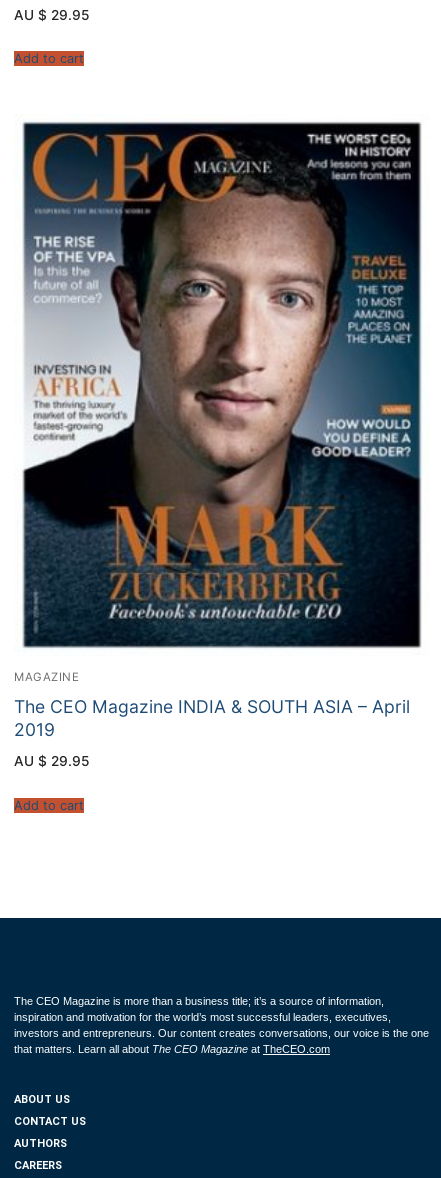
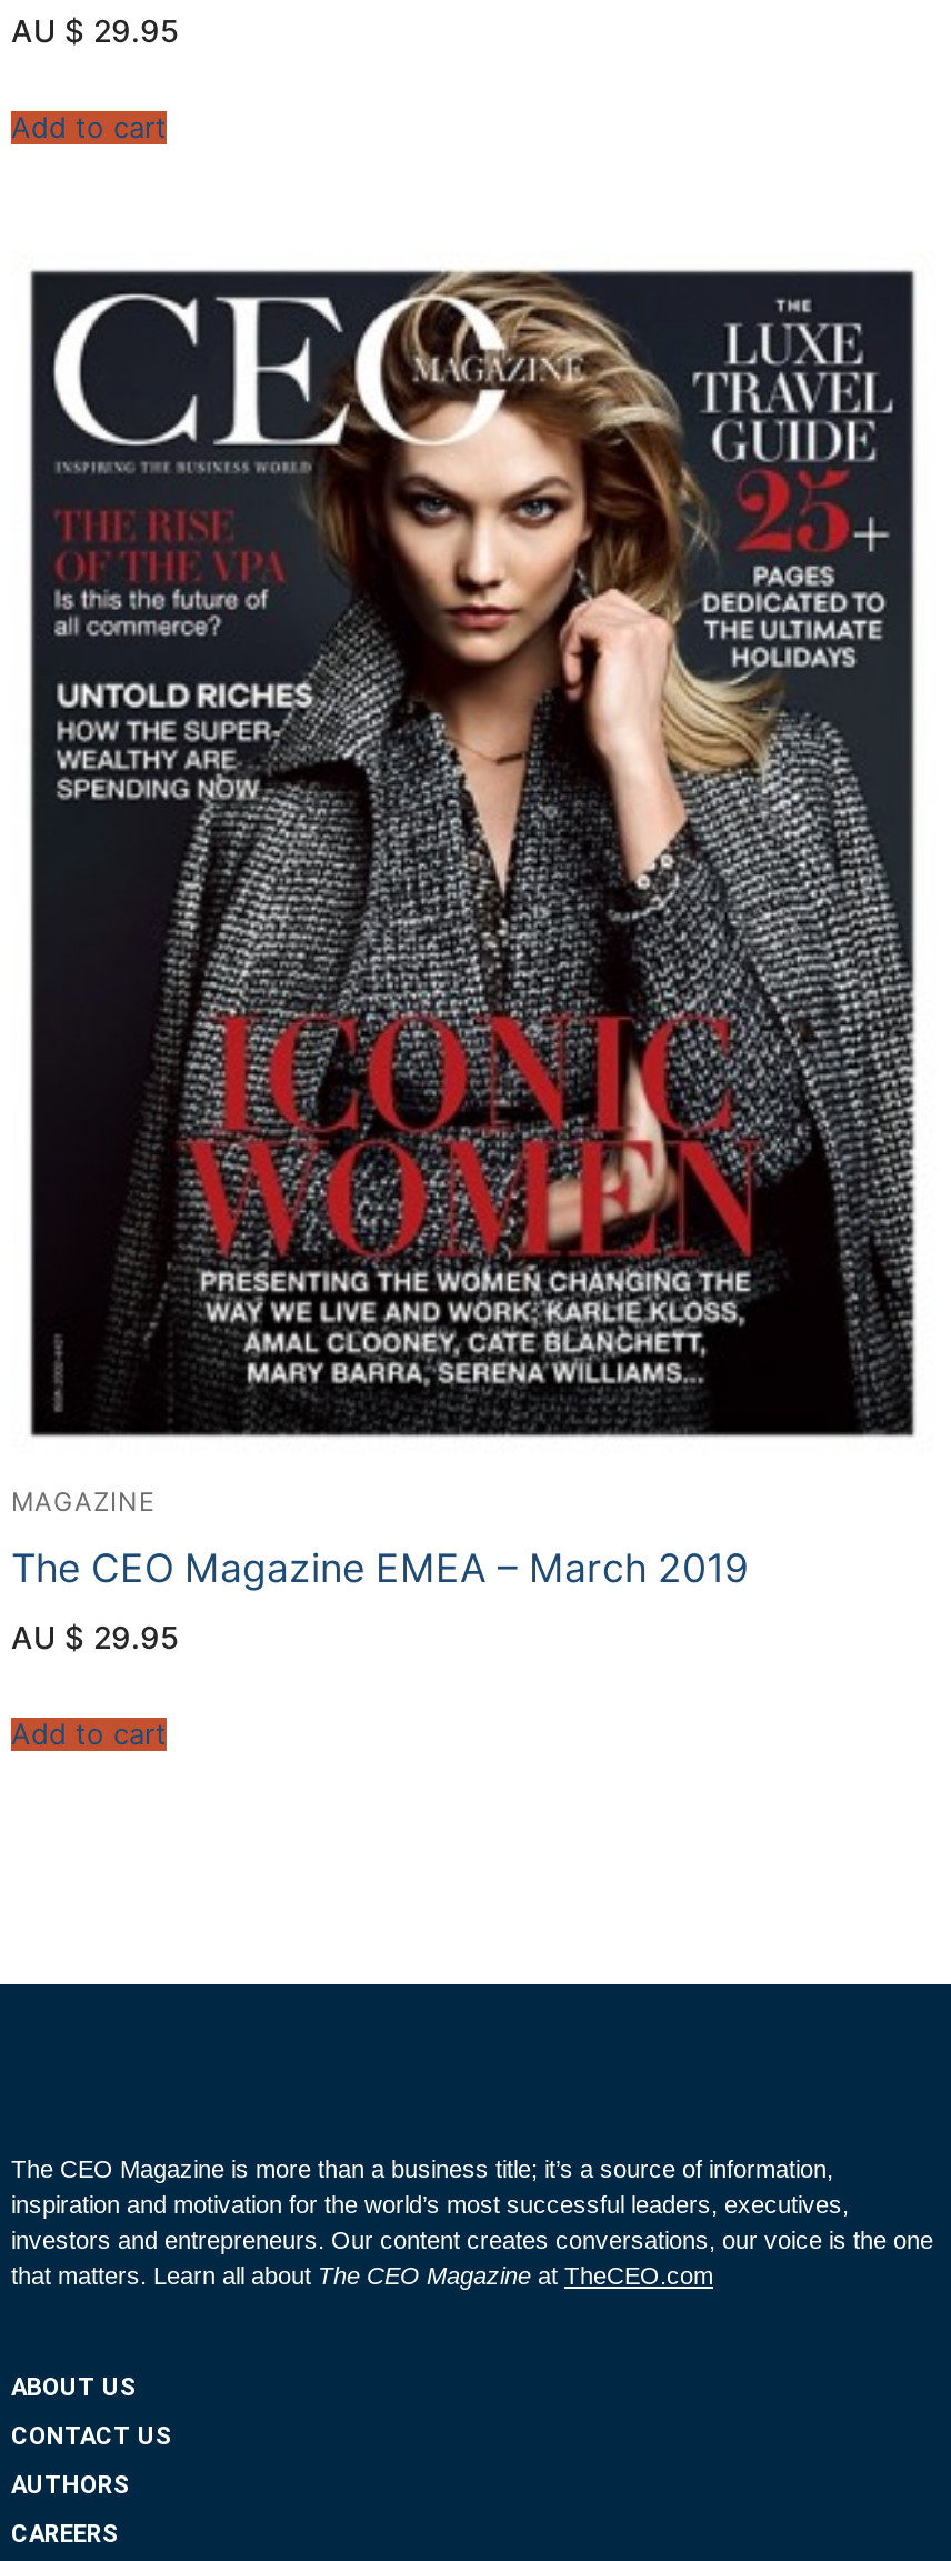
- [image]
+ [image]

- The CEO Magazine INDIA & SOUTH ASIA – April
- 2019
+ The CEO Magazine EMEA – March 2019
